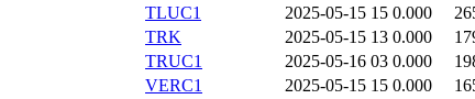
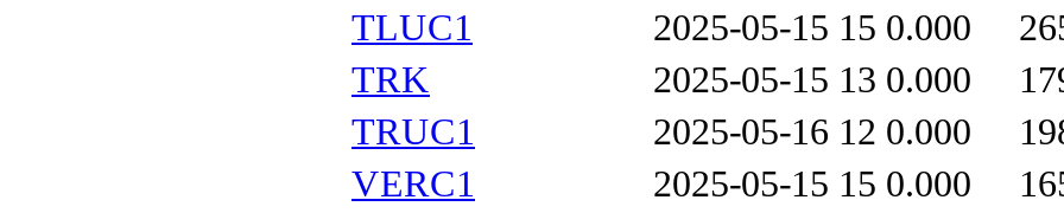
- 2025-05-16 03 0.000
+ 2025-05-16 12 0.000
